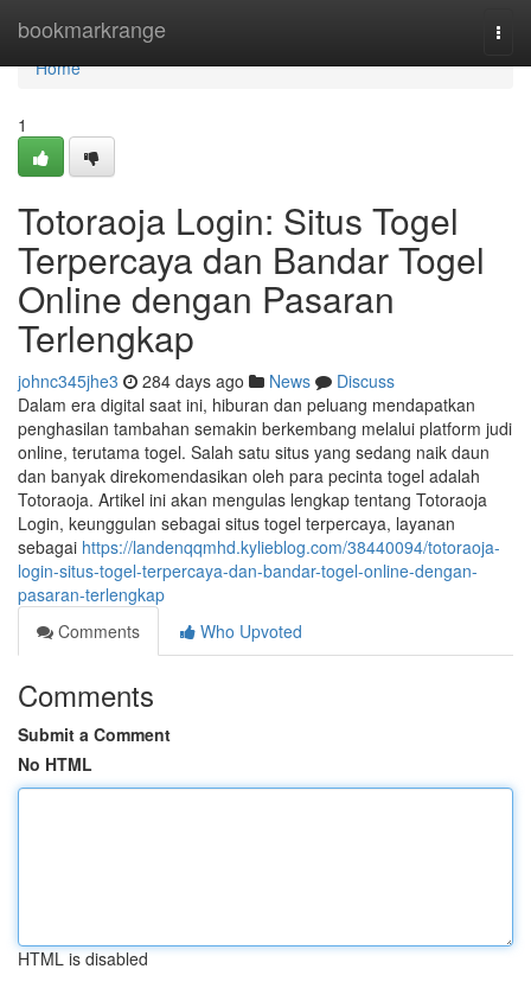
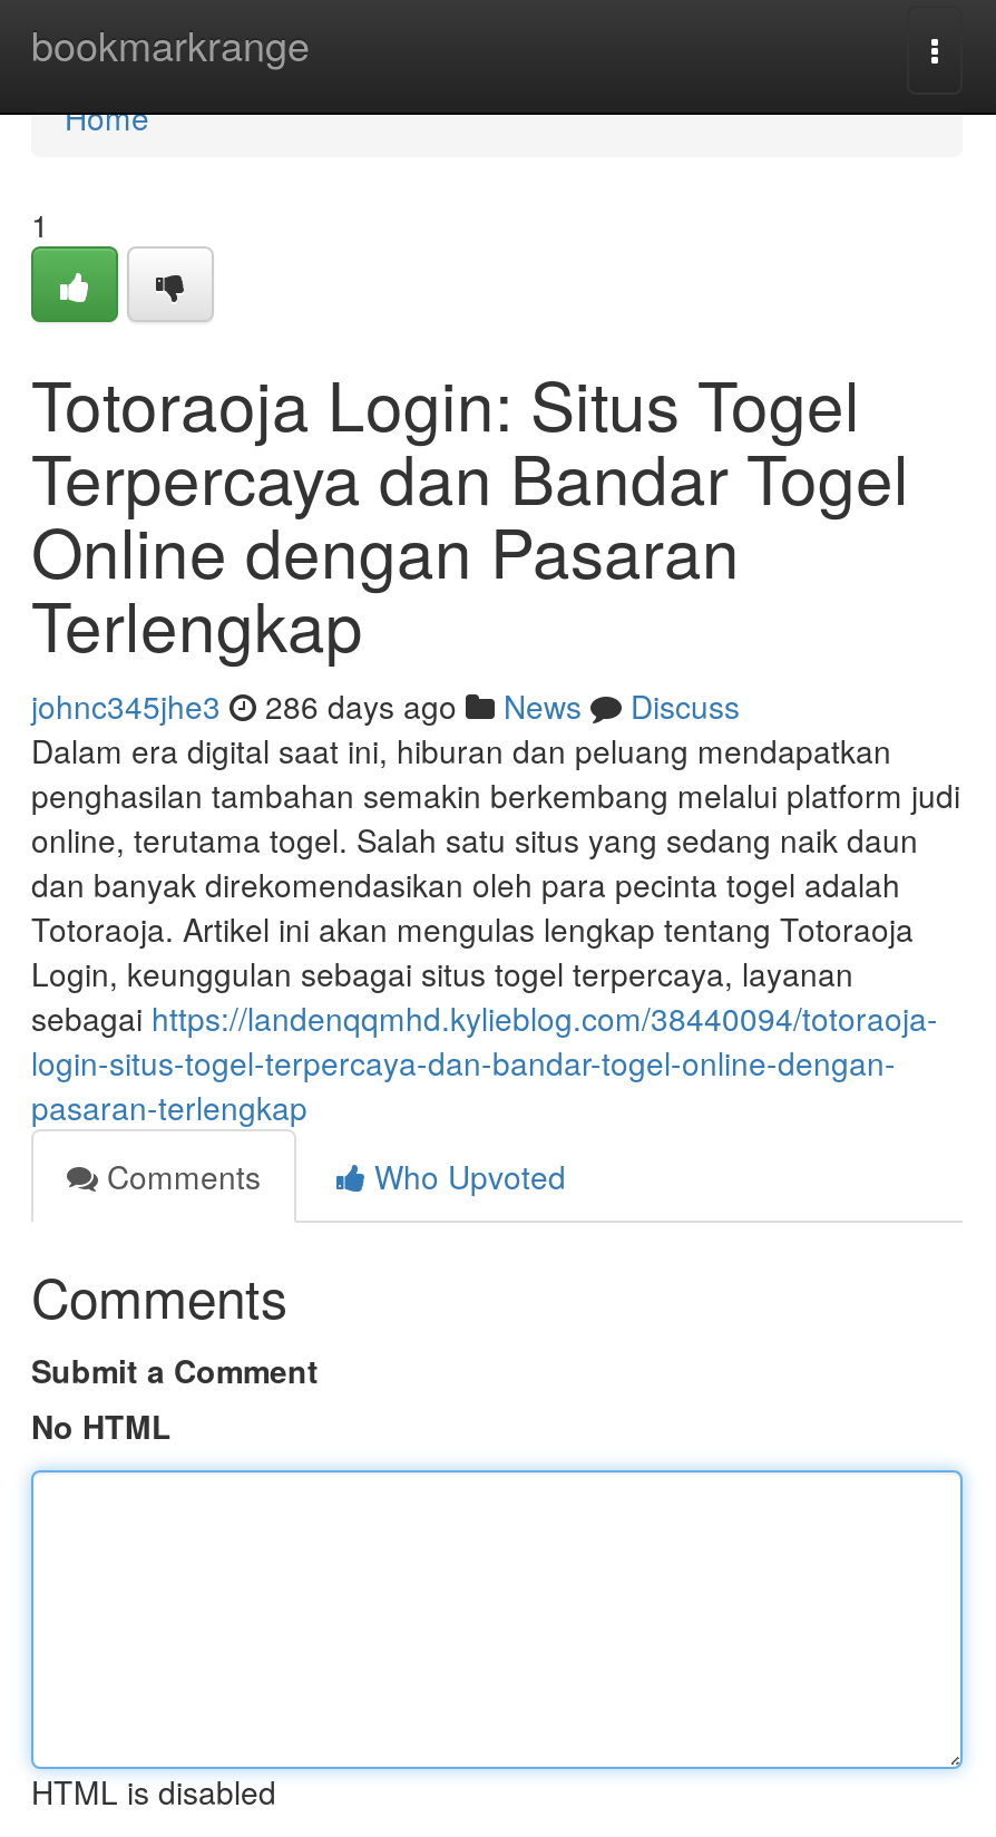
- johnc345jhe3 284 days ago News Discuss
+ johnc345jhe3 286 days ago News Discuss
